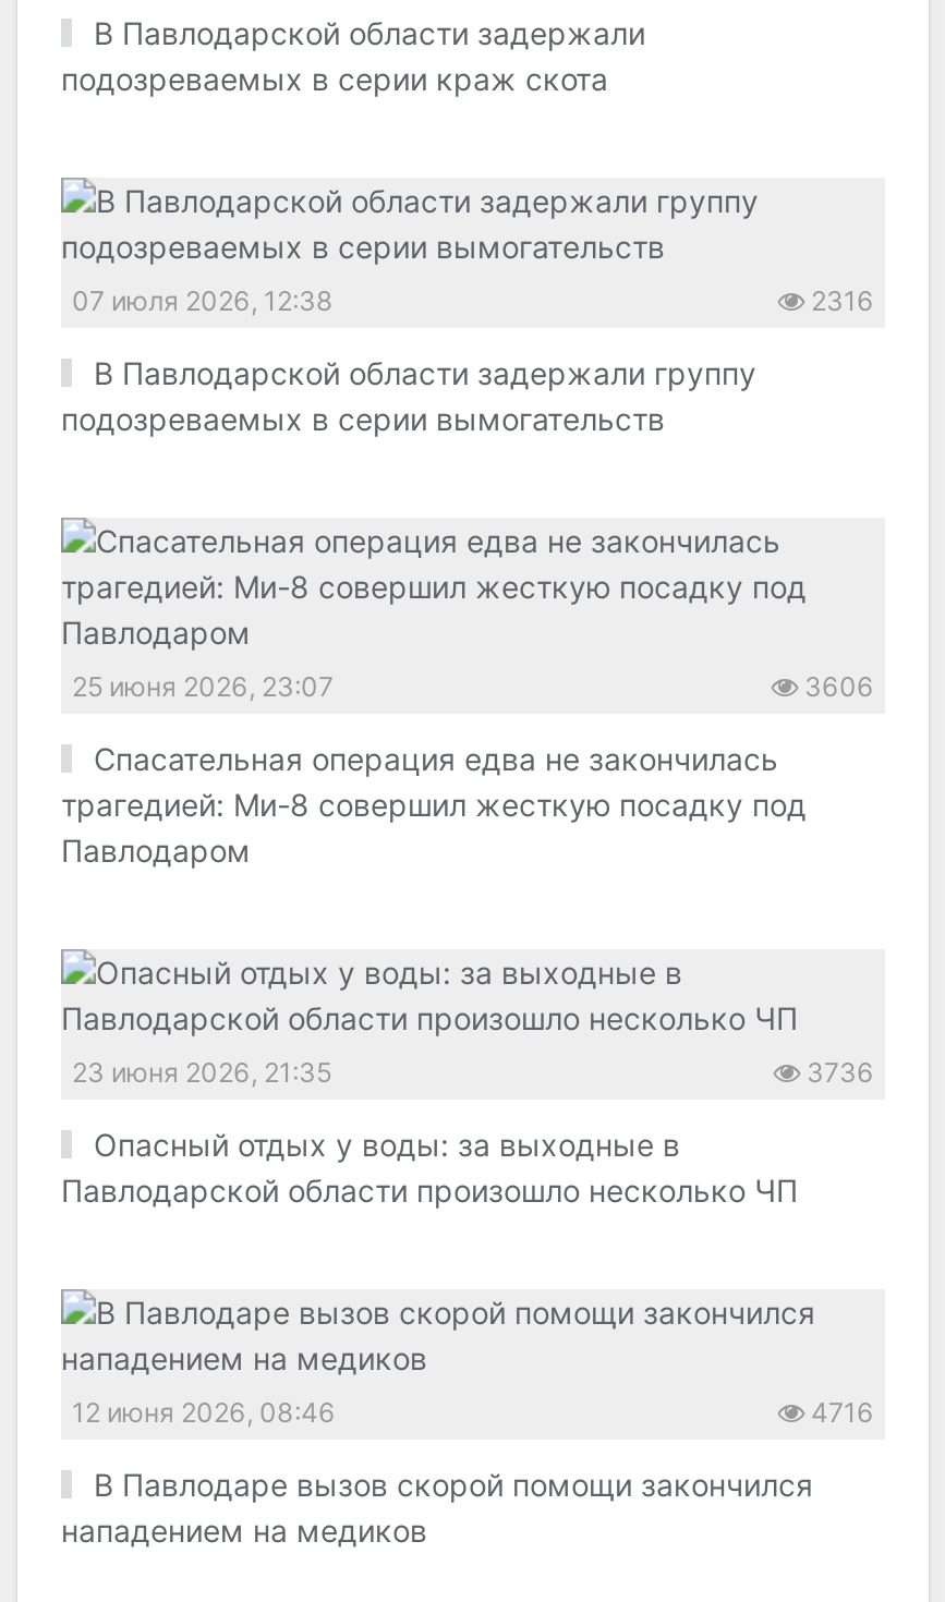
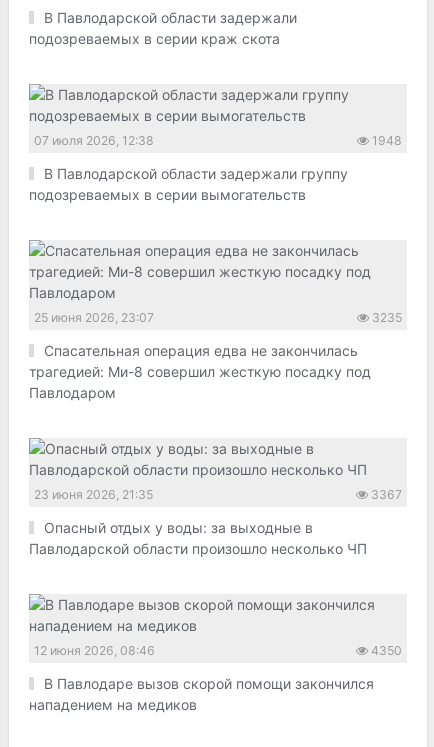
- 2316
+ 1948

- 3606
+ 3235

- 3736
+ 3367

- 4716
+ 4350
